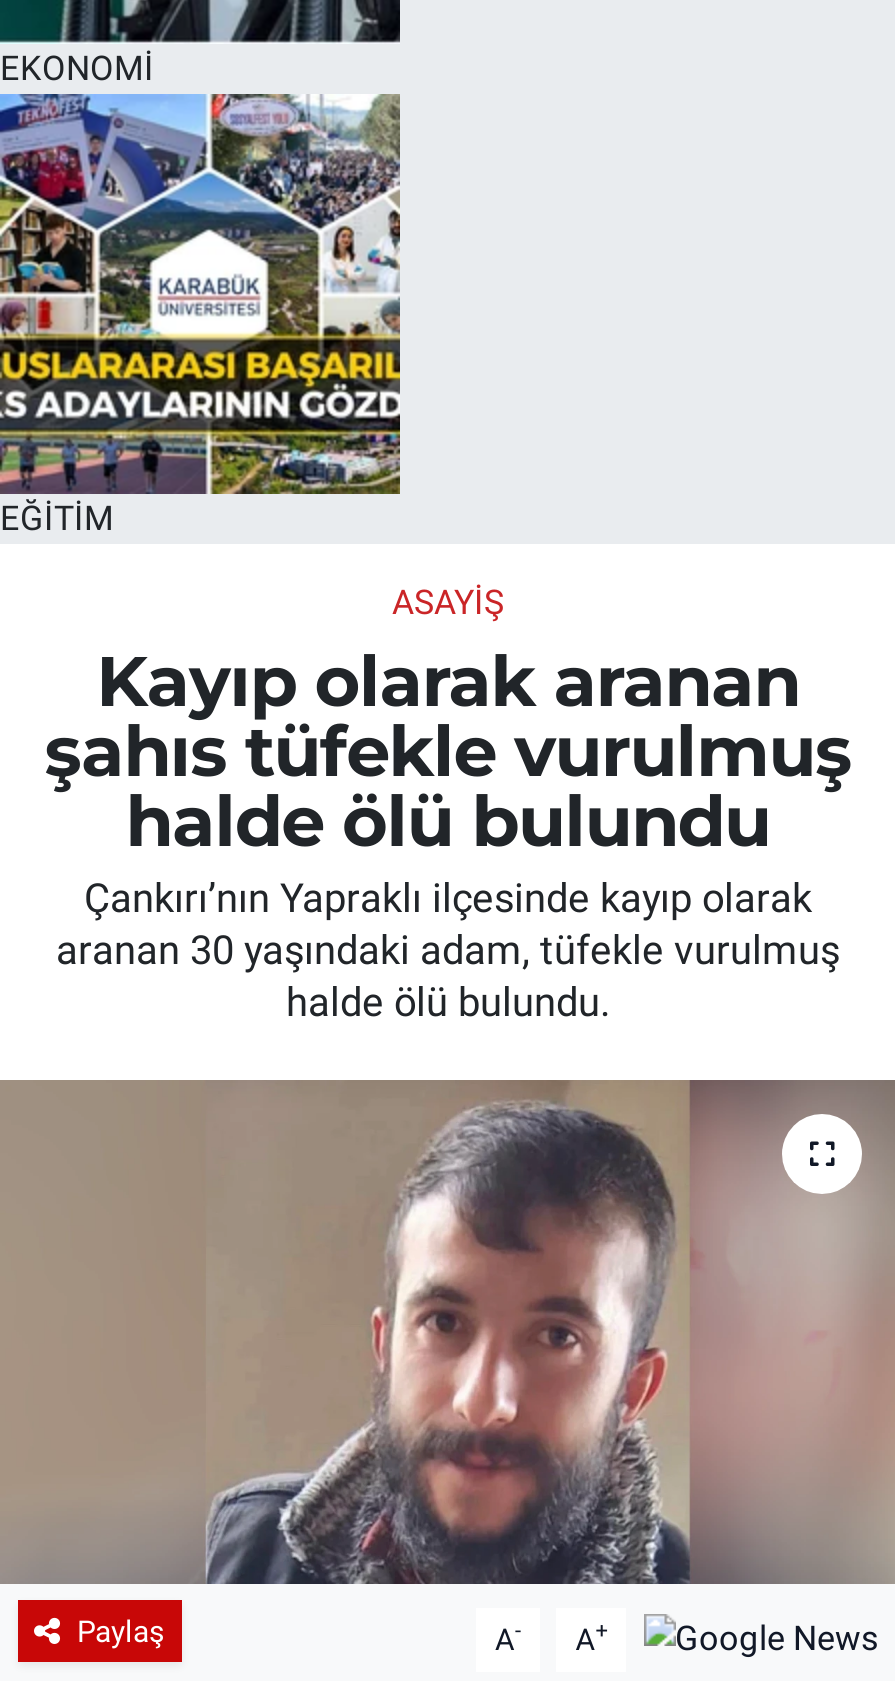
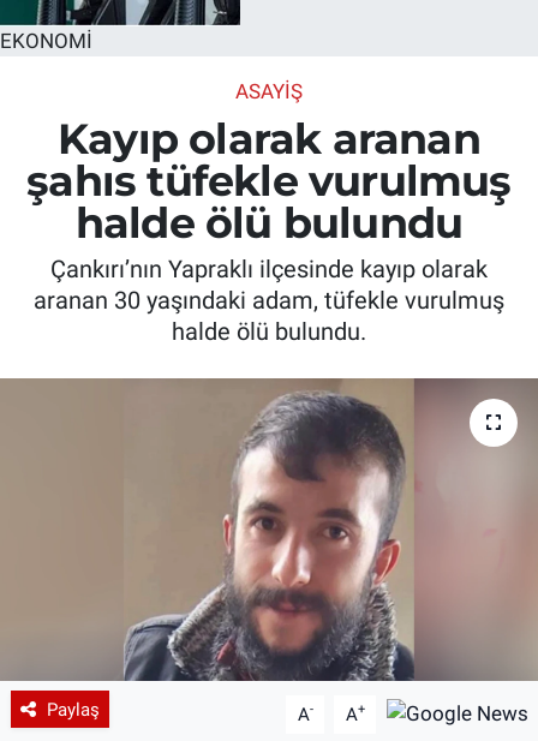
- [image]
- EĞİTİM
